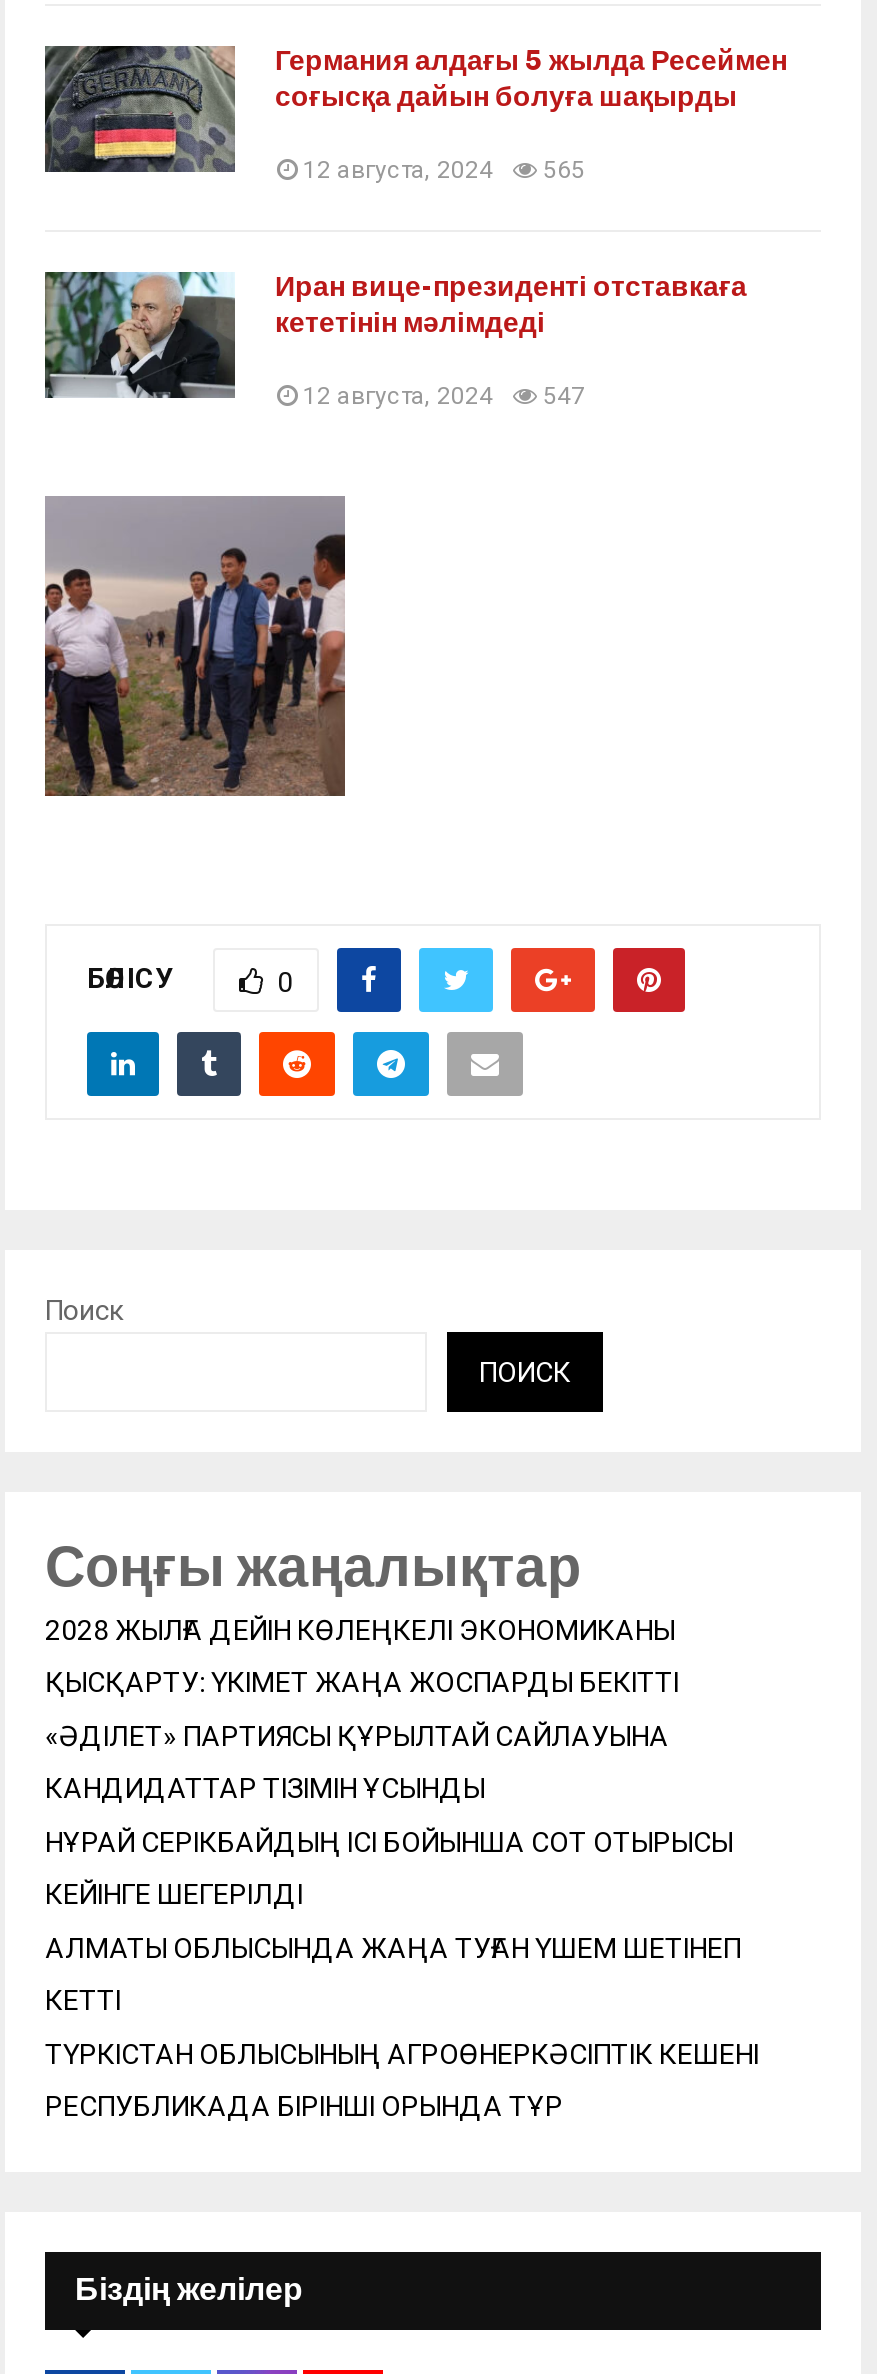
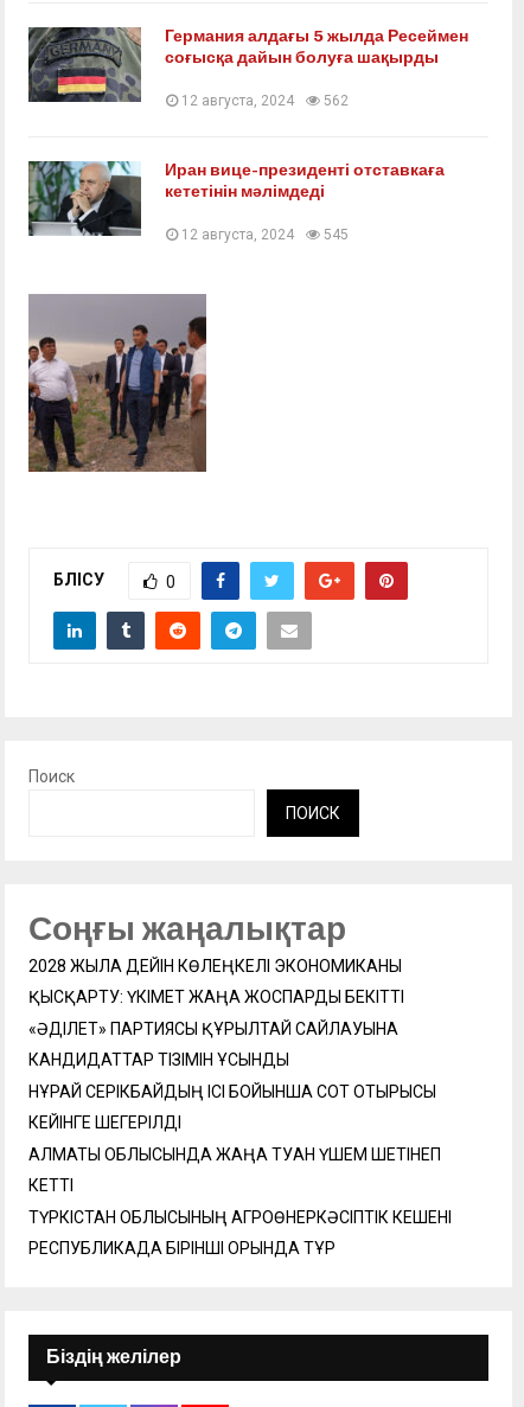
- 12 августа, 2024 565
+ 12 августа, 2024 562

- 12 августа, 2024 547
+ 12 августа, 2024 545
